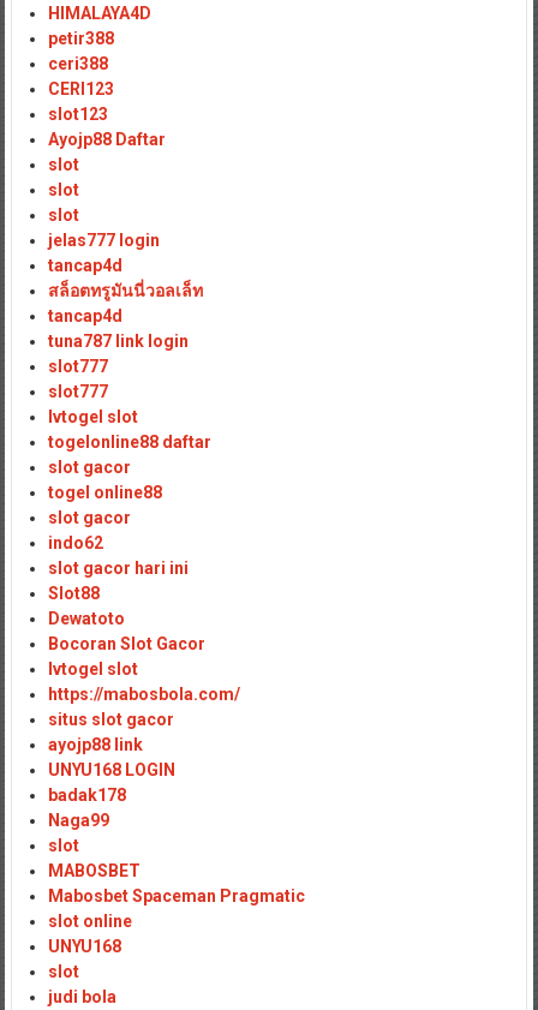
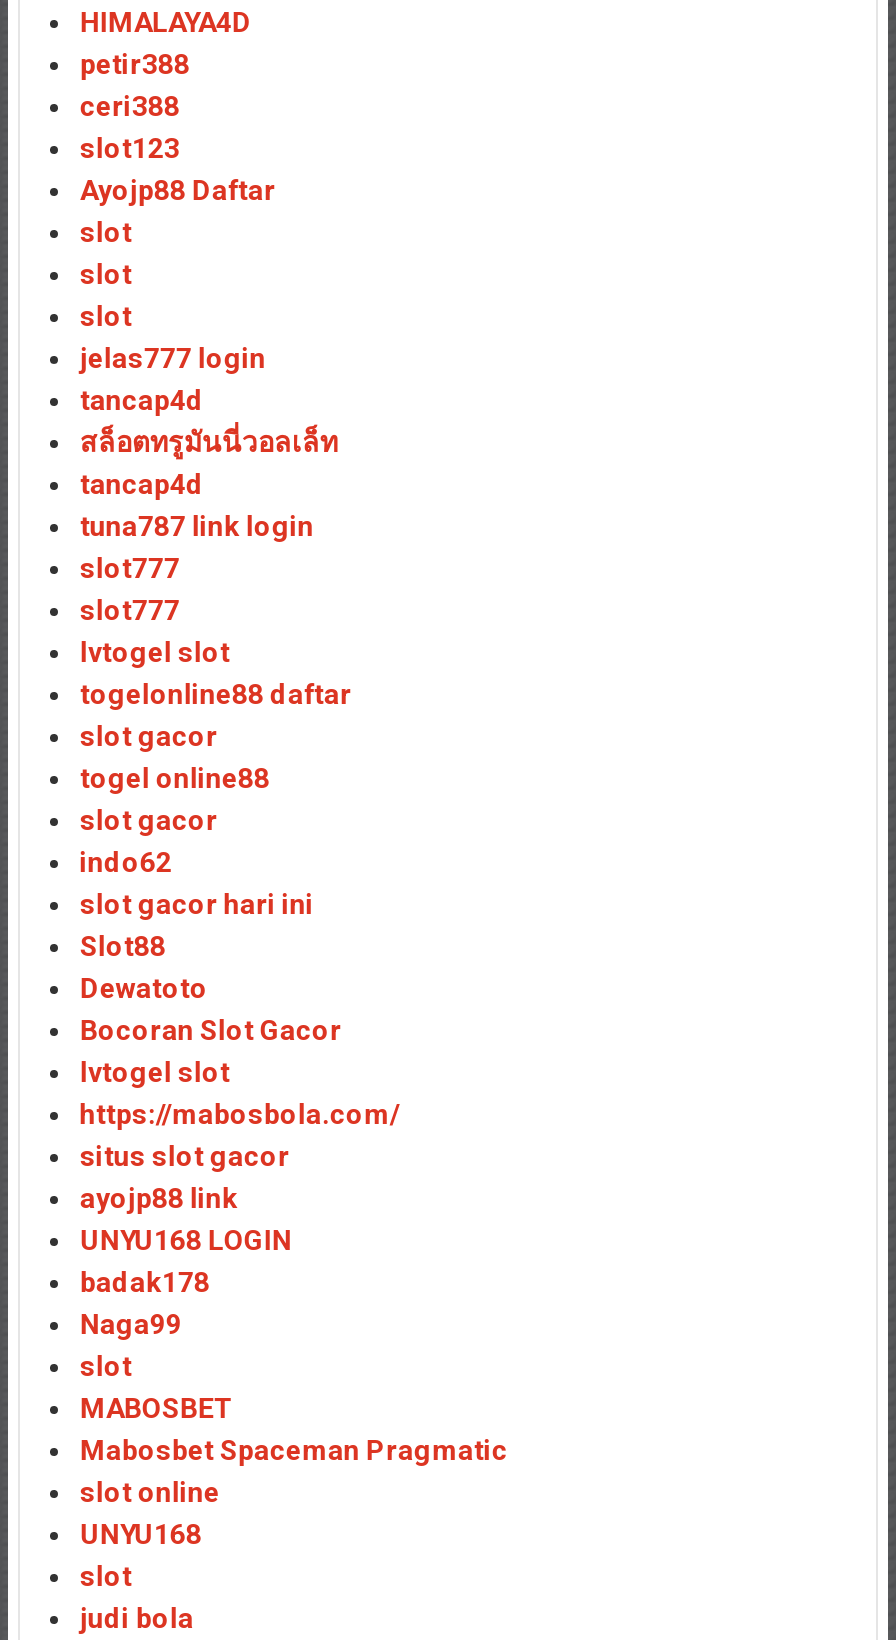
- CERI123
